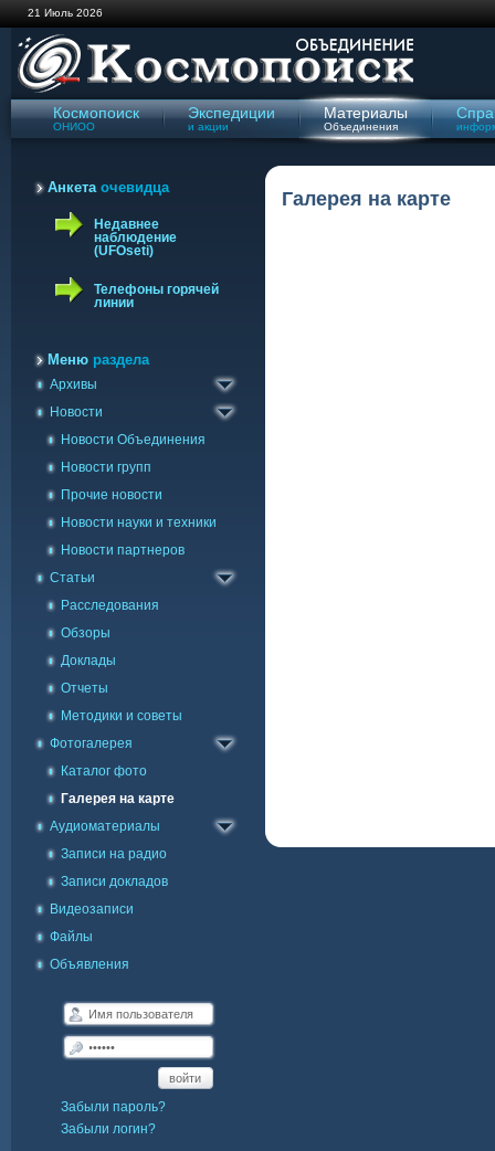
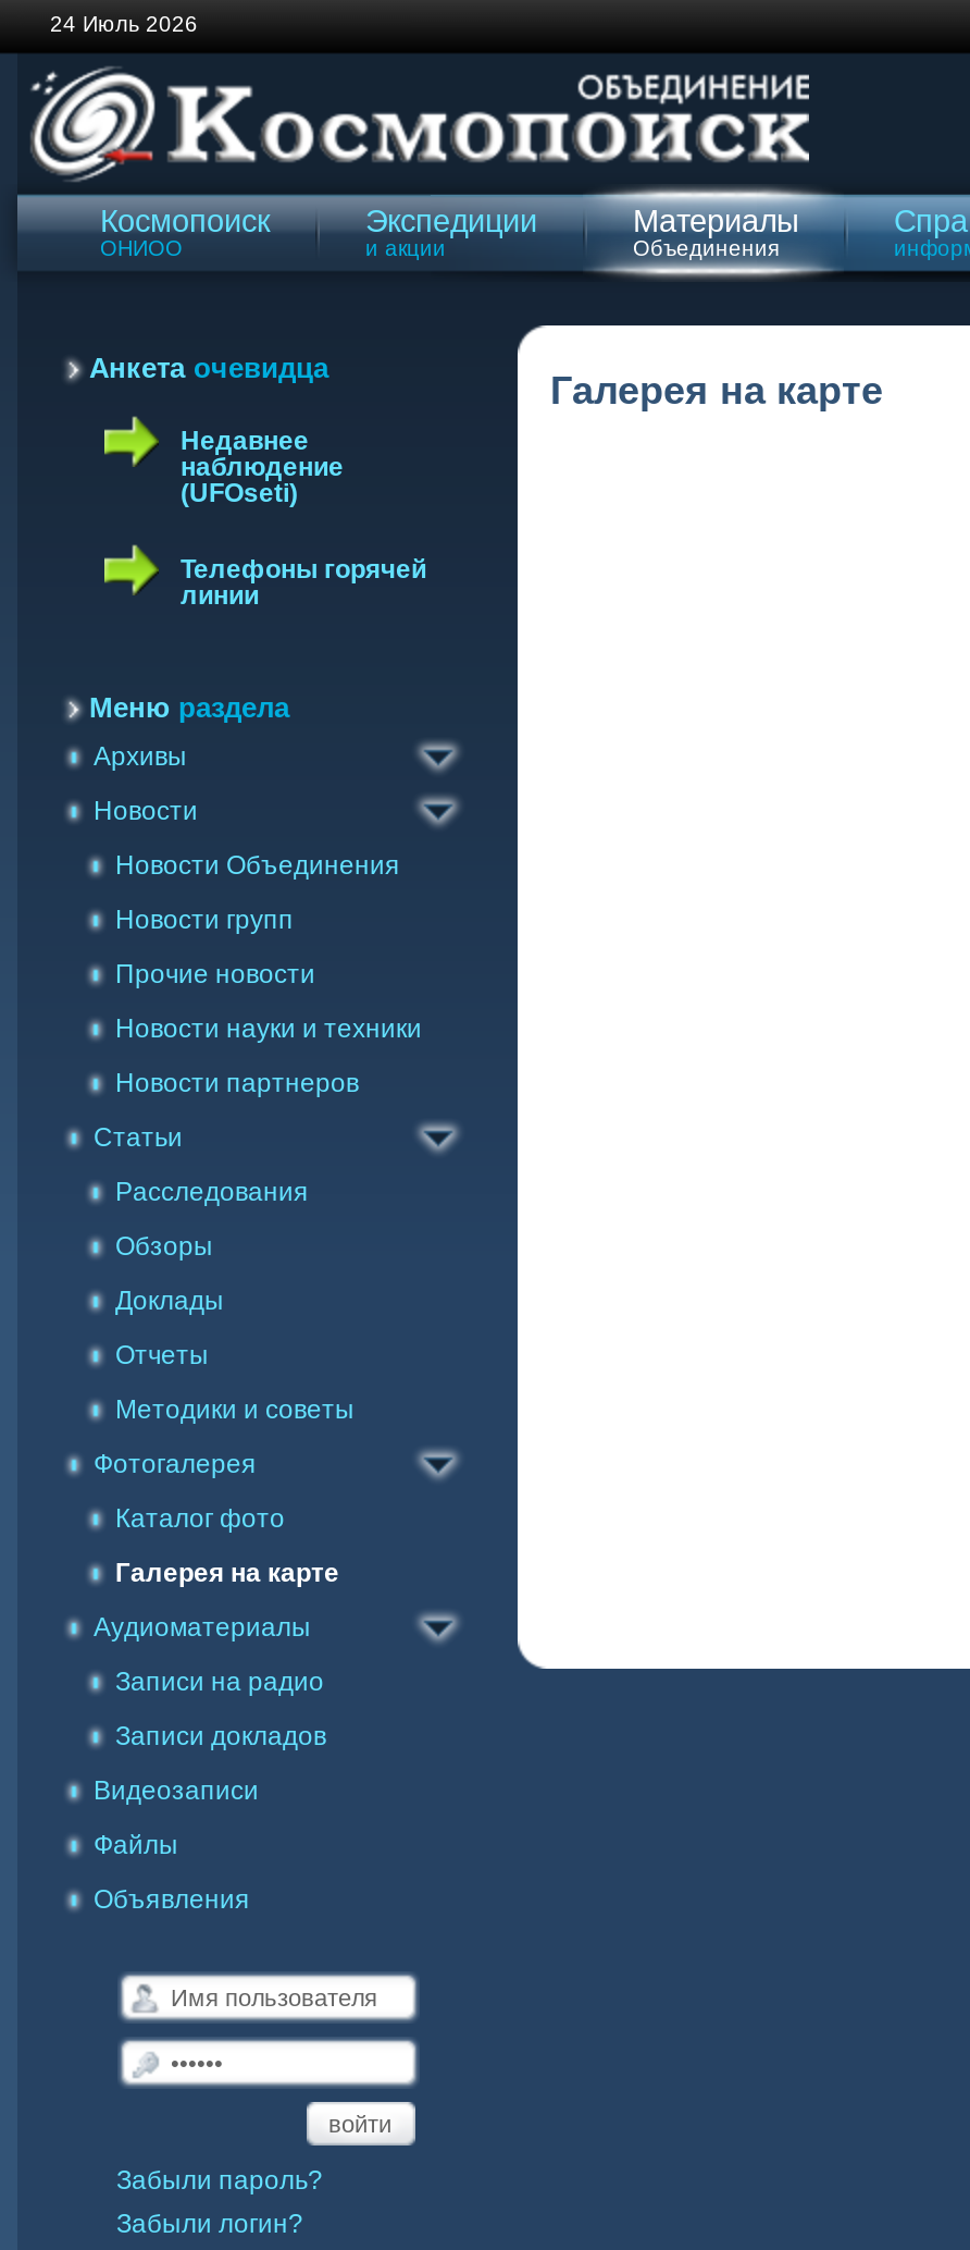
- 21 Июль 2026
+ 24 Июль 2026
